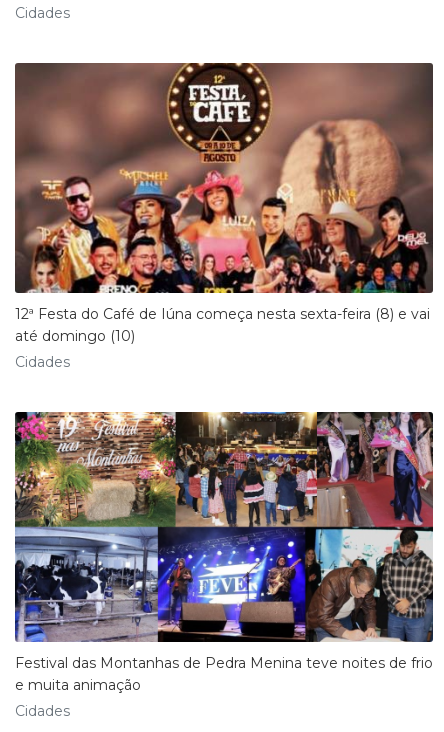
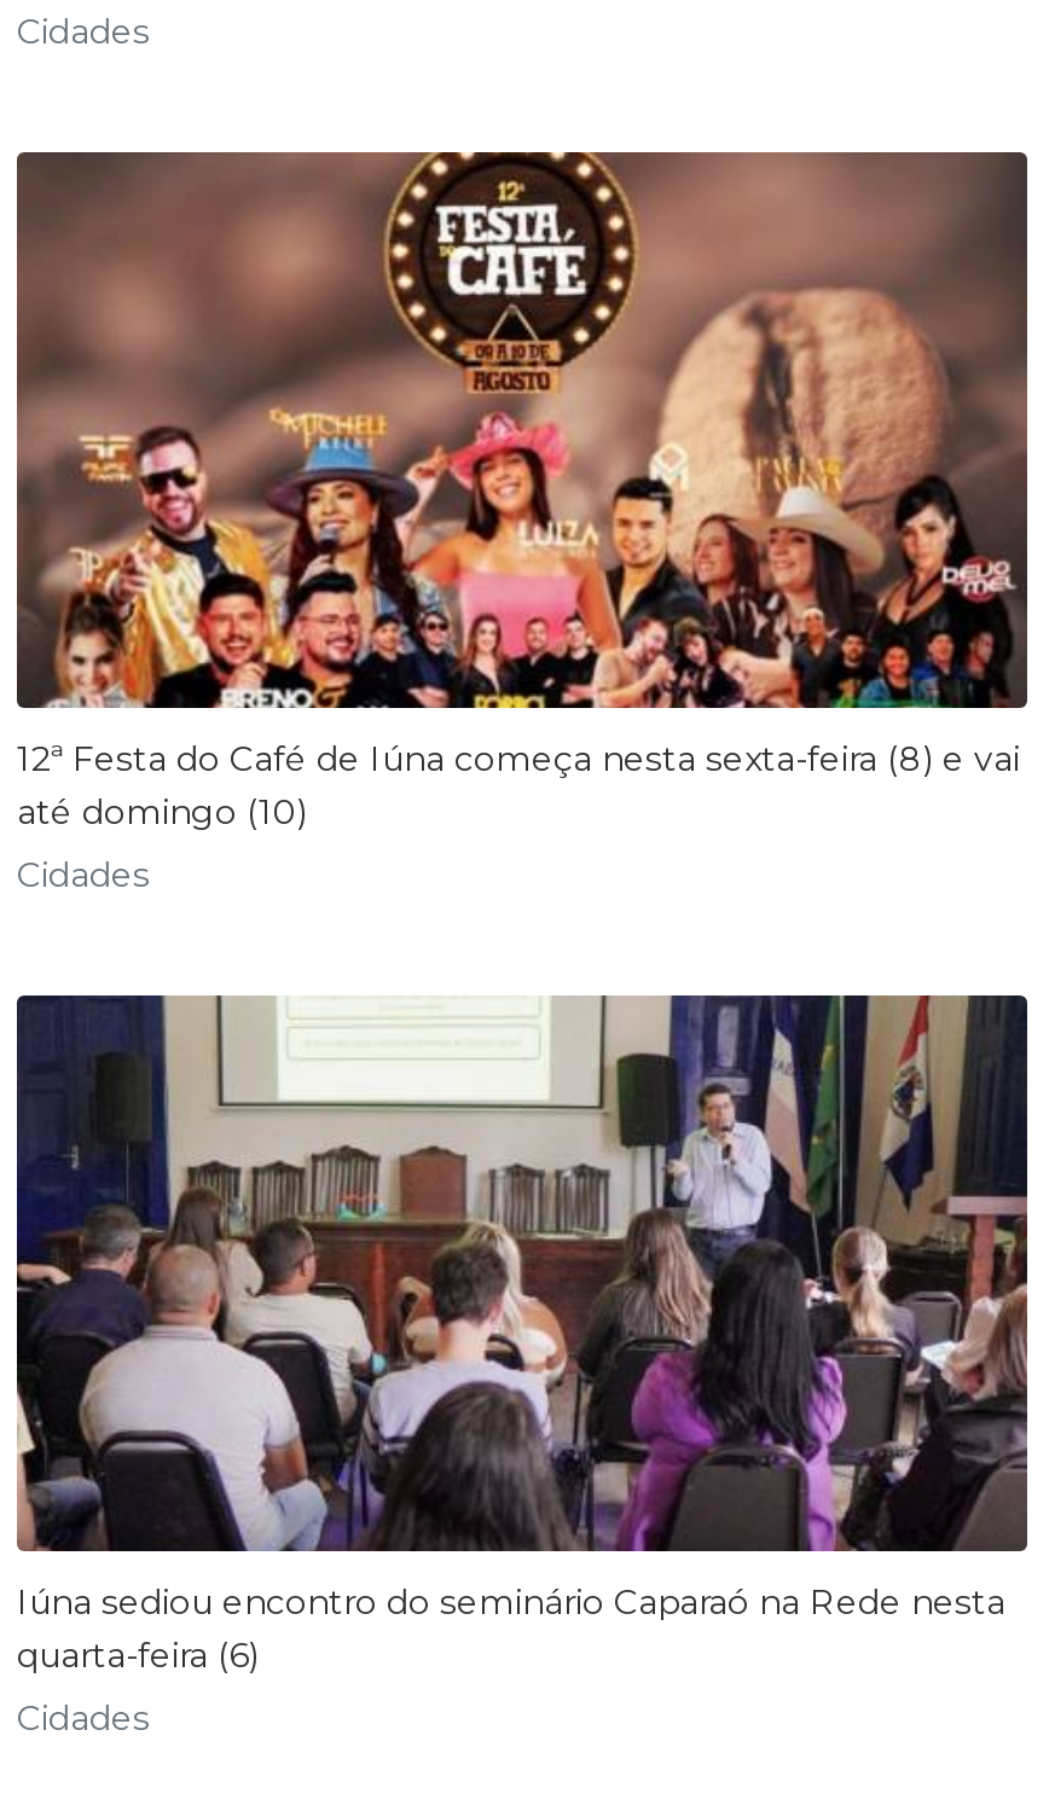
- [image]
- Festival das Montanhas de Pedra Menina teve noites de frio
- e muita animação
+ [image]
+ Iúna sediou encontro do seminário Caparaó na Rede nesta
+ quarta-feira (6)
